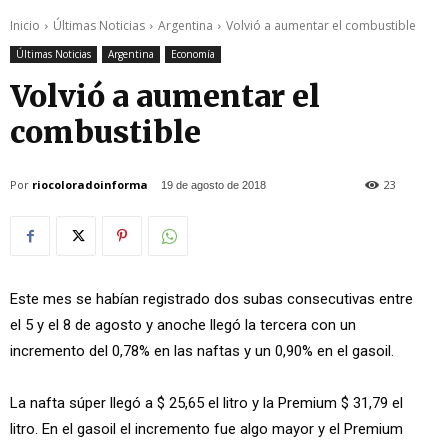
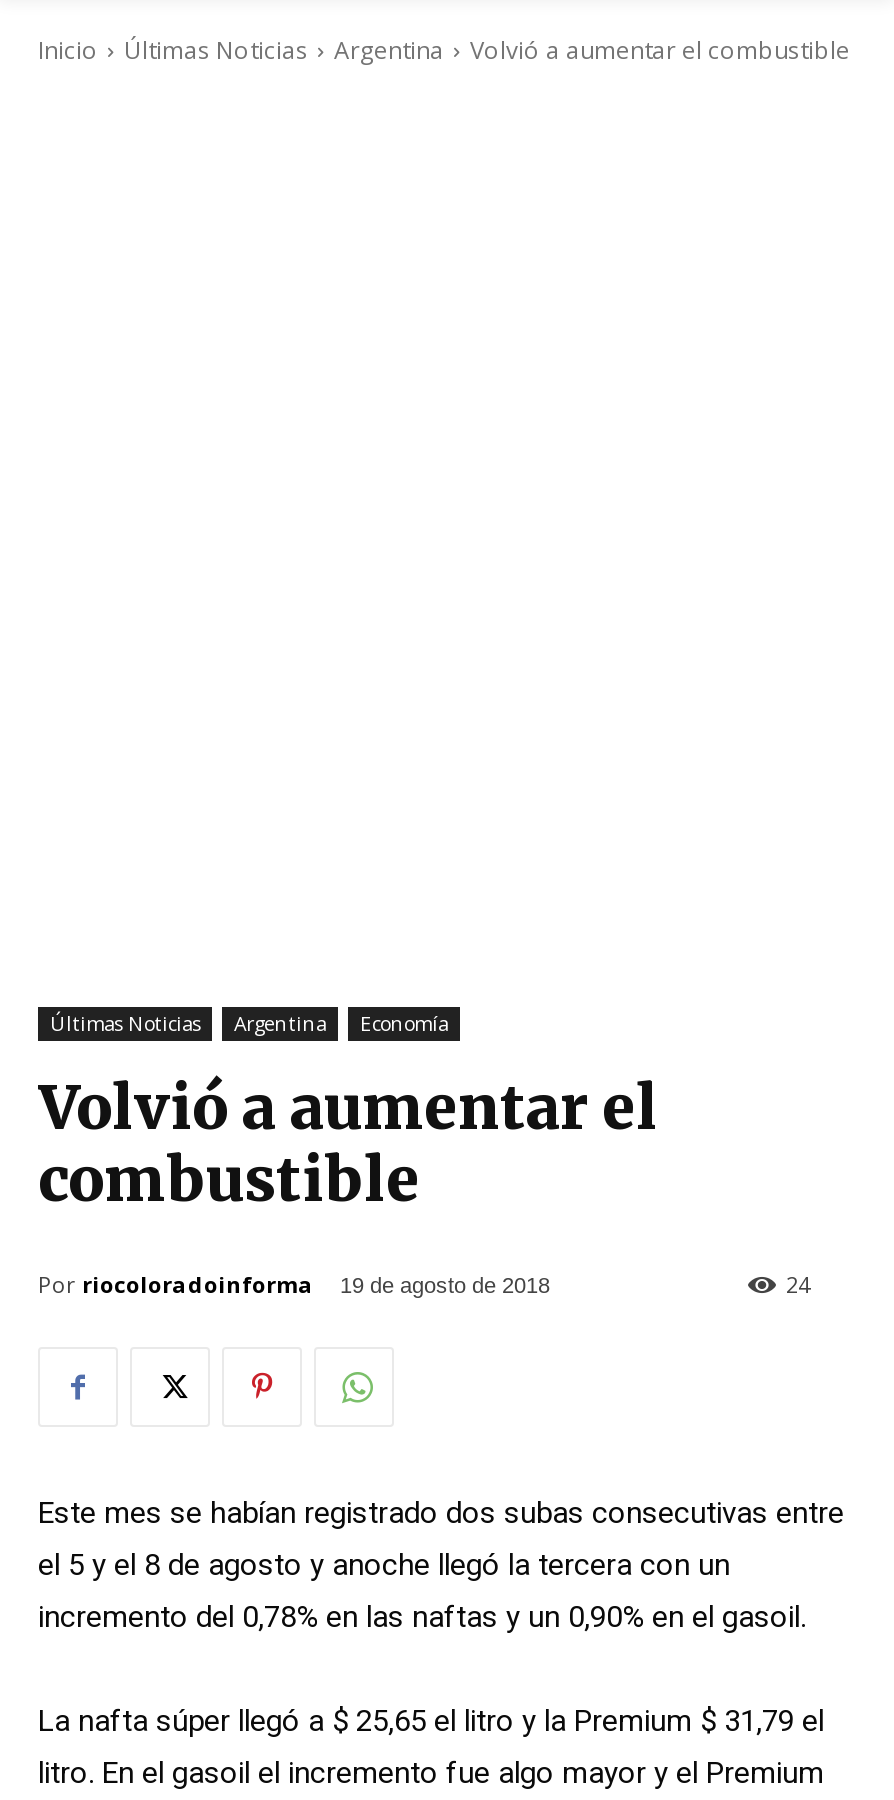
- 23
+ 24
